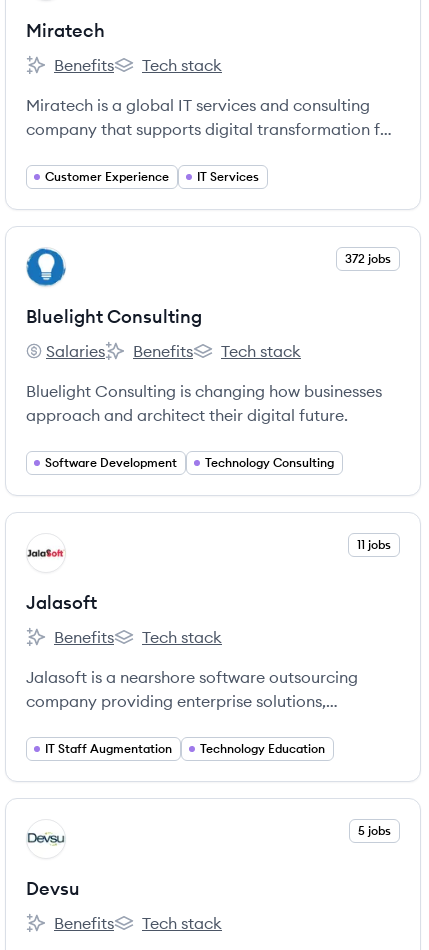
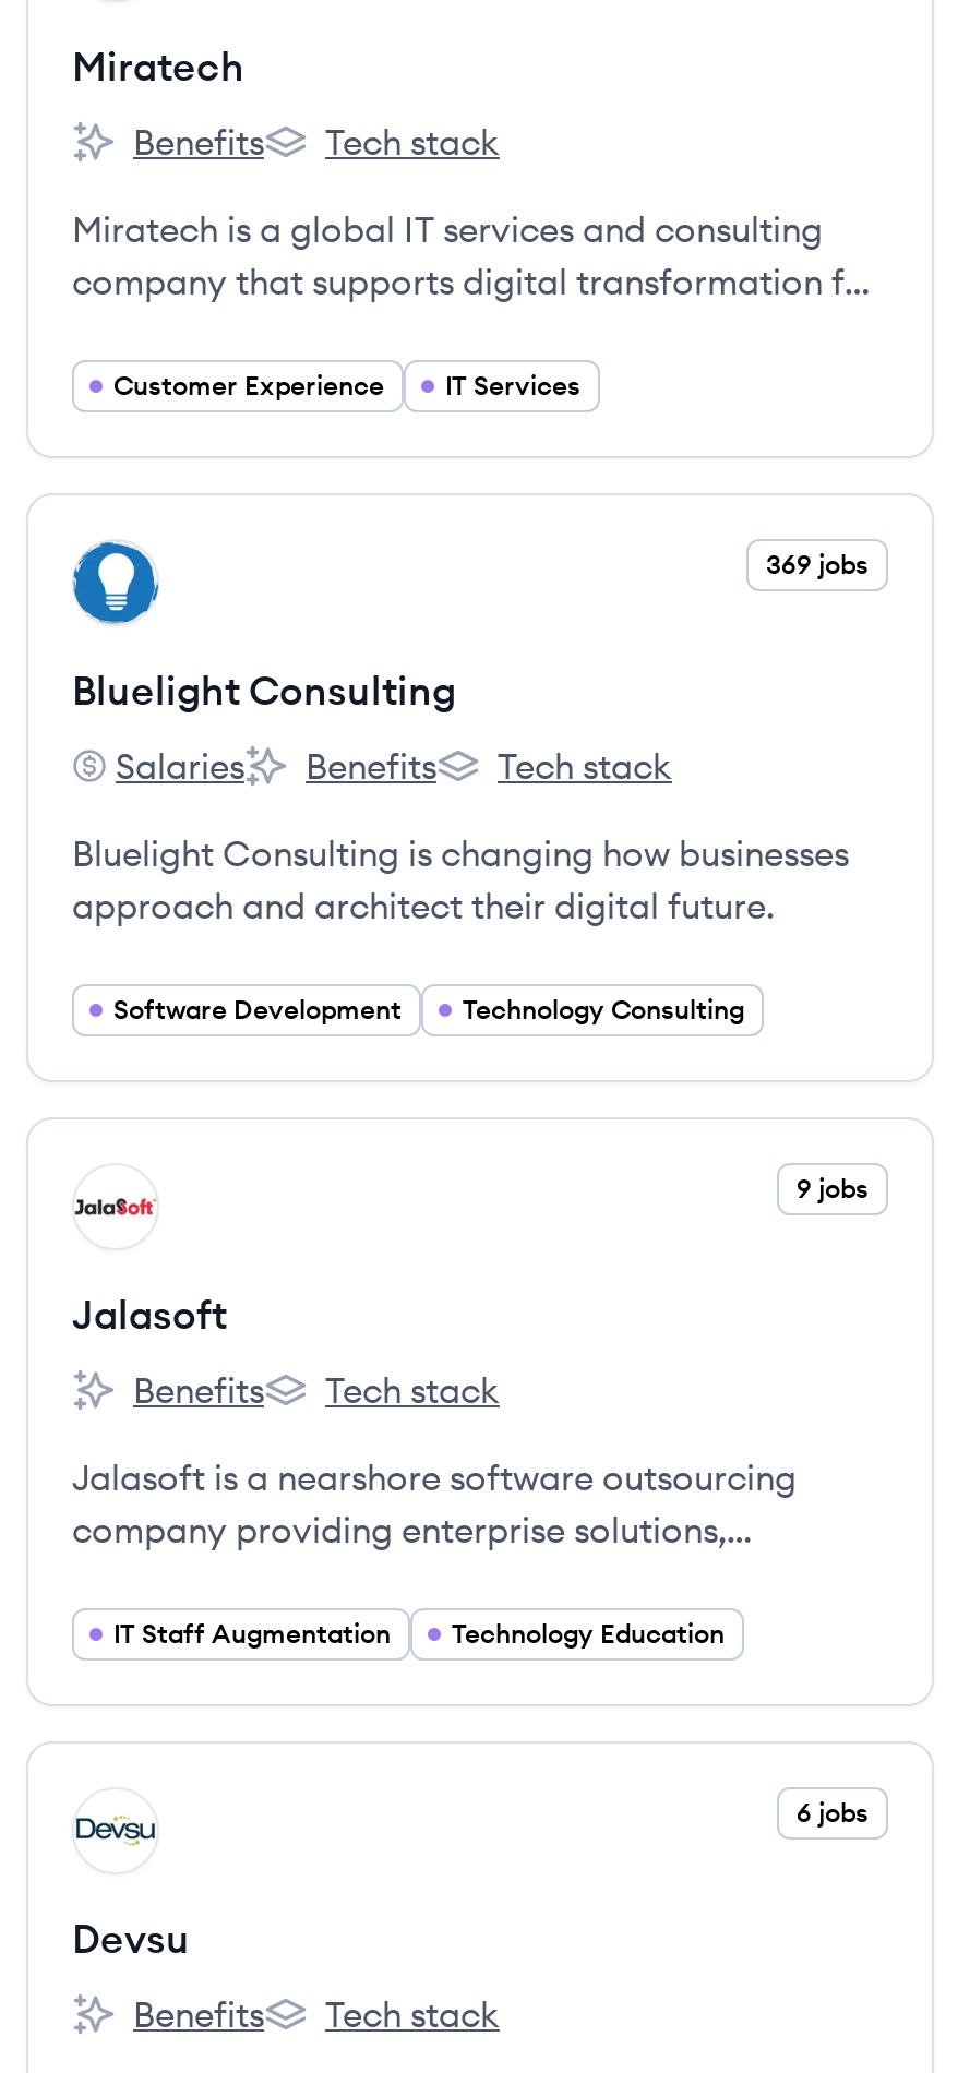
- 372 jobs
+ 369 jobs

- 11 jobs
+ 9 jobs

- 5 jobs
+ 6 jobs
